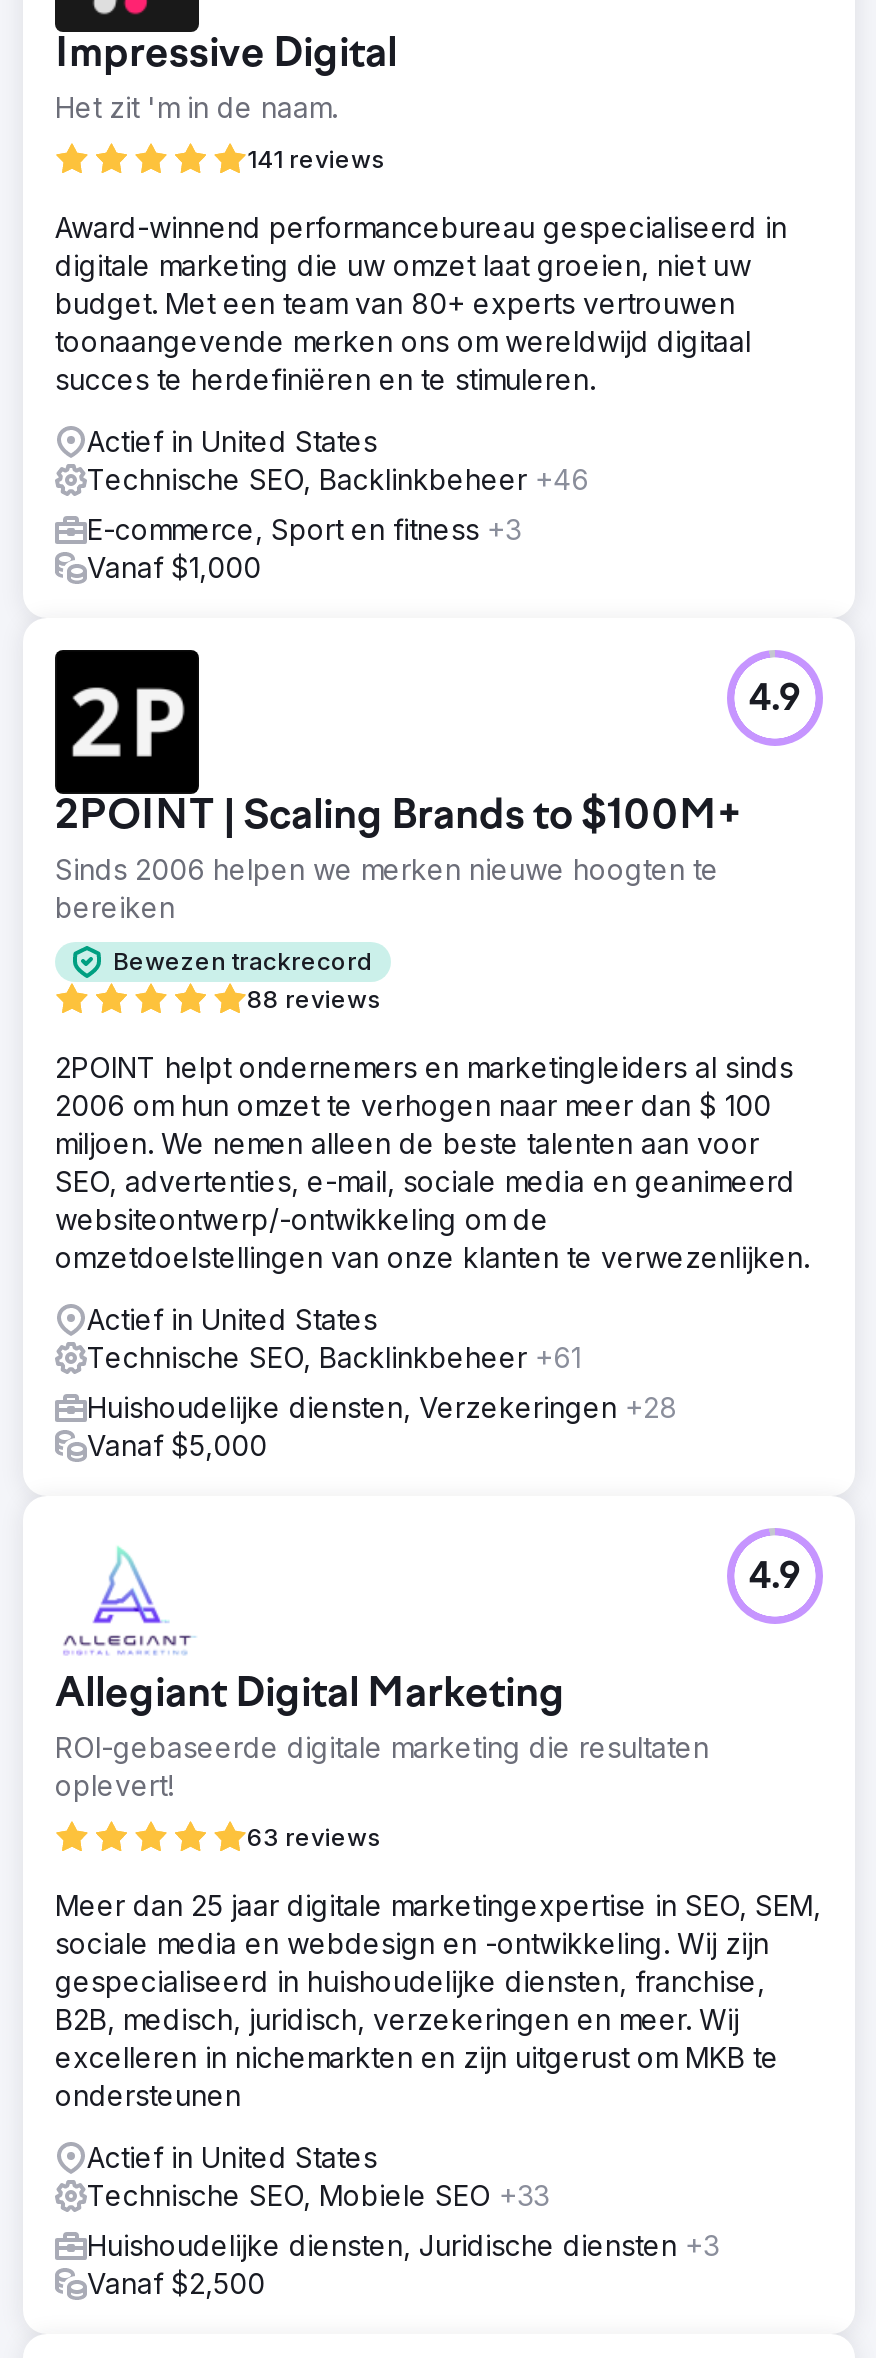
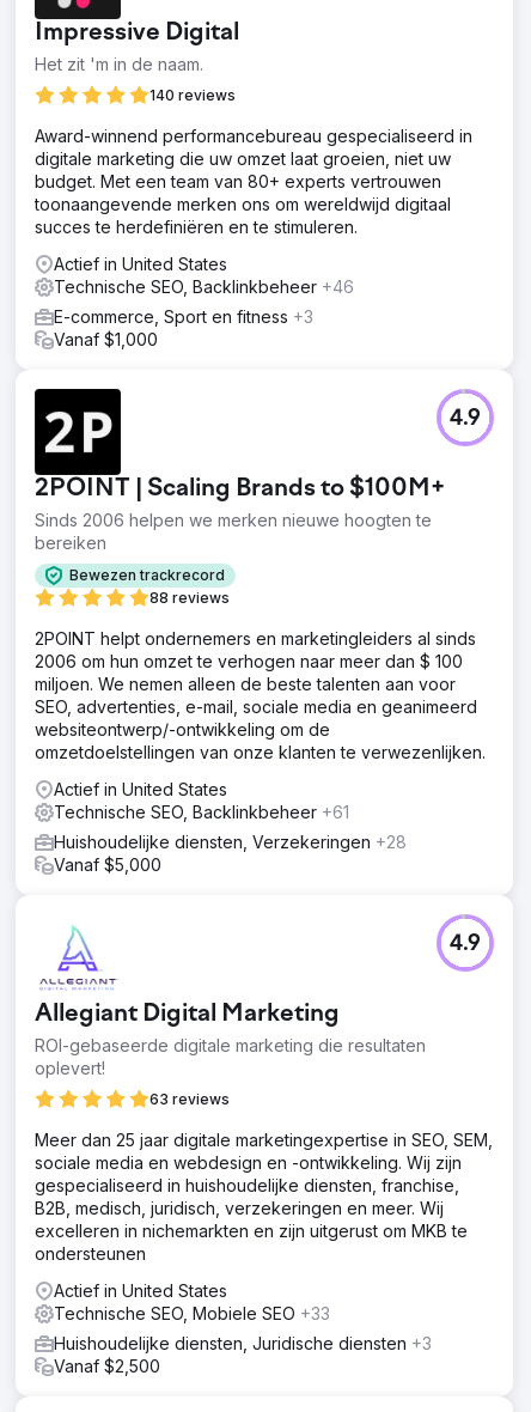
- 141 reviews
+ 140 reviews
